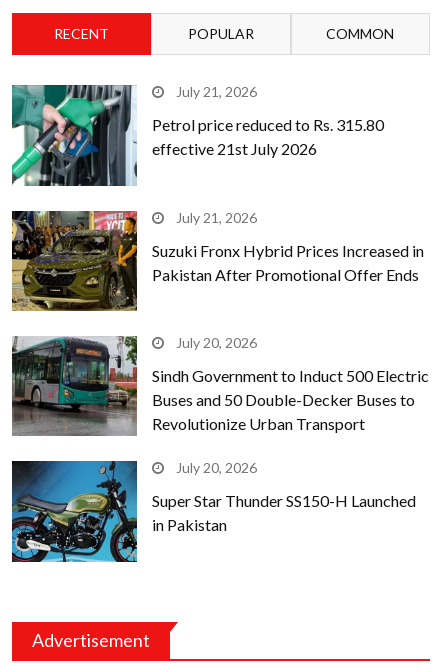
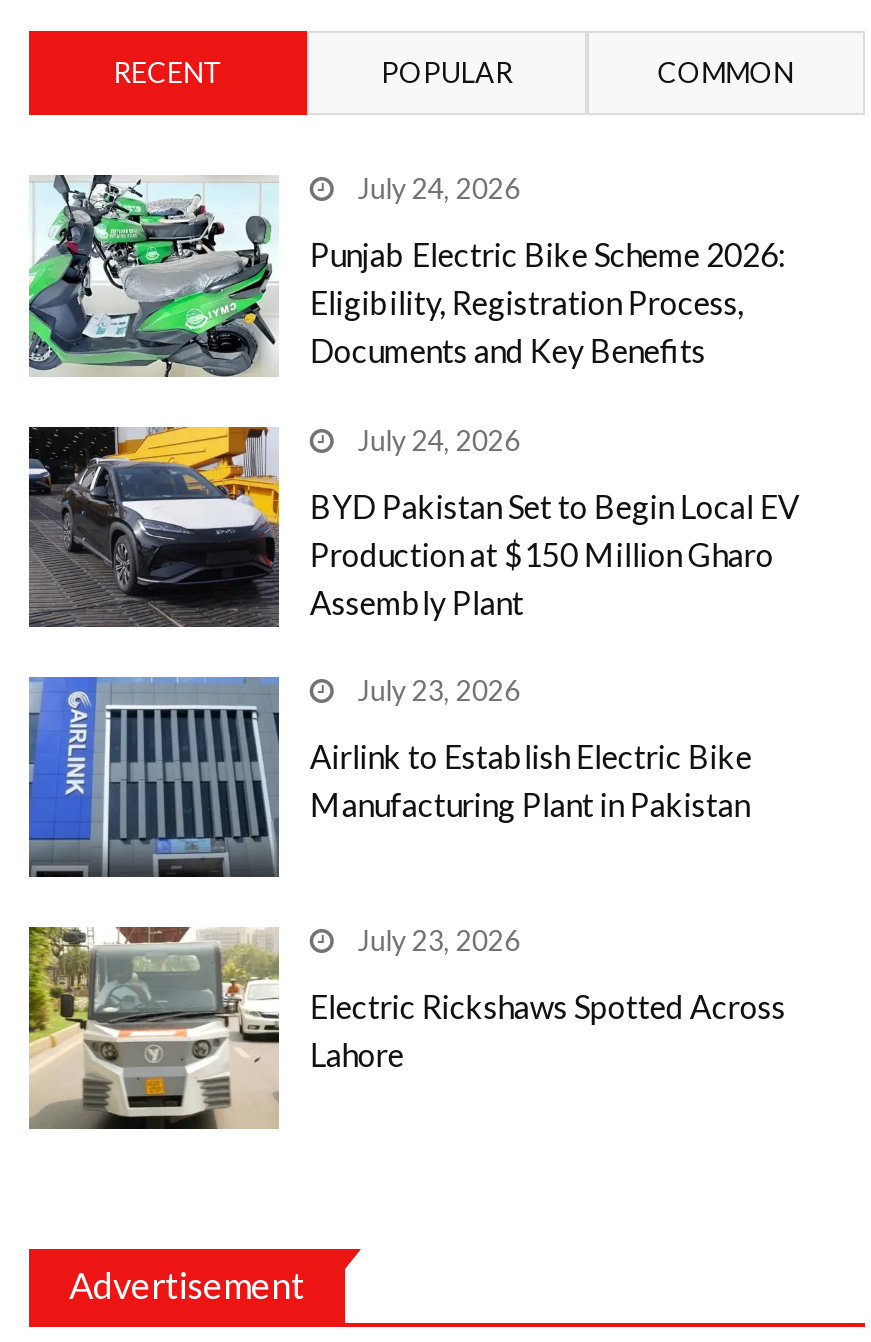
- [image]
- Petrol price reduced to Rs. 315.80
- effective 21st July 2026
+ [image]
+ Punjab Electric Bike Scheme 2026:
+ Eligibility, Registration Process,
+ Documents and Key Benefits

- July 21, 2026
+ July 24, 2026

- [image]
- Suzuki Fronx Hybrid Prices Increased in
- Pakistan After Promotional Offer Ends
+ [image]
+ BYD Pakistan Set to Begin Local EV
+ Production at $150 Million Gharo
+ Assembly Plant

- July 21, 2026
+ July 24, 2026

- [image]
- Sindh Government to Induct 500 Electric
- Buses and 50 Double-Decker Buses to
- Revolutionize Urban Transport
+ [image]
+ Airlink to Establish Electric Bike
+ Manufacturing Plant in Pakistan

- July 20, 2026
+ July 23, 2026

- [image]
- Super Star Thunder SS150-H Launched
- in Pakistan
+ [image]
+ Electric Rickshaws Spotted Across
+ Lahore

- July 20, 2026
+ July 23, 2026
